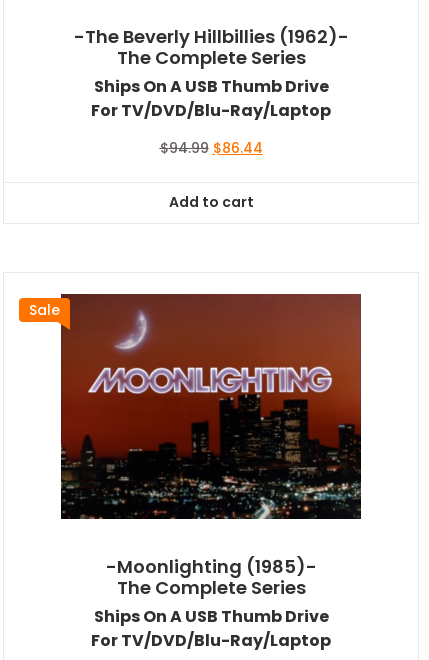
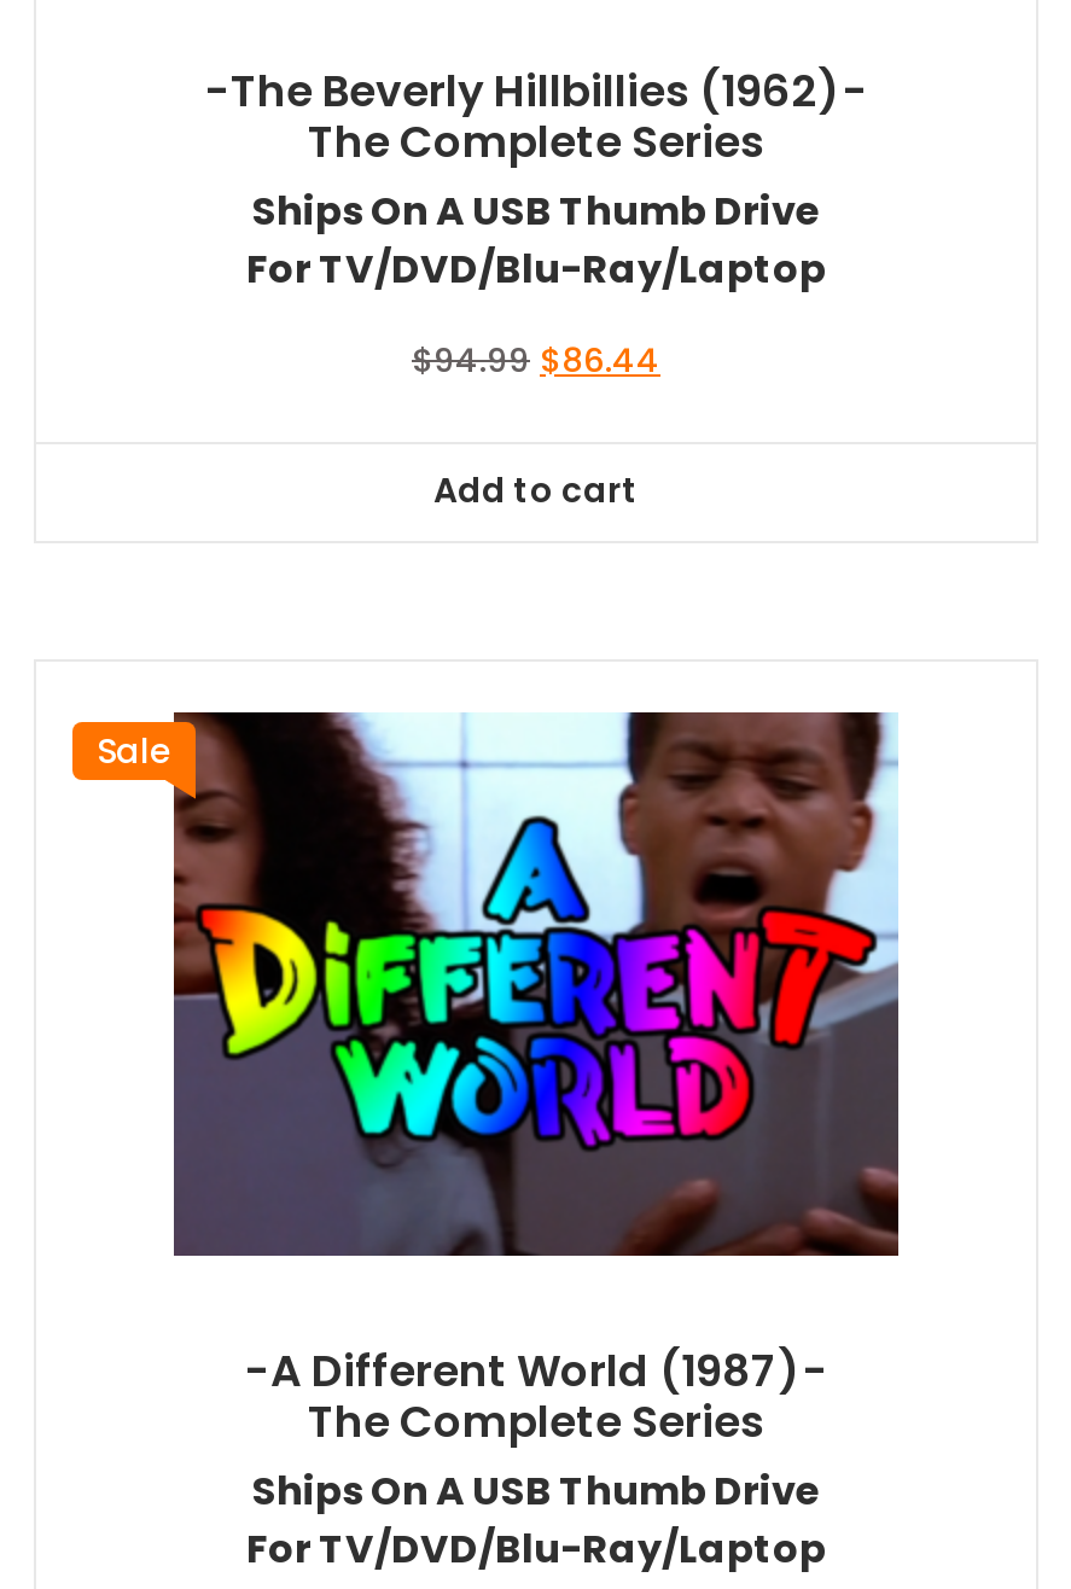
- [image]
- -Moonlighting (1985)-
+ [image]
+ -A Different World (1987)-
